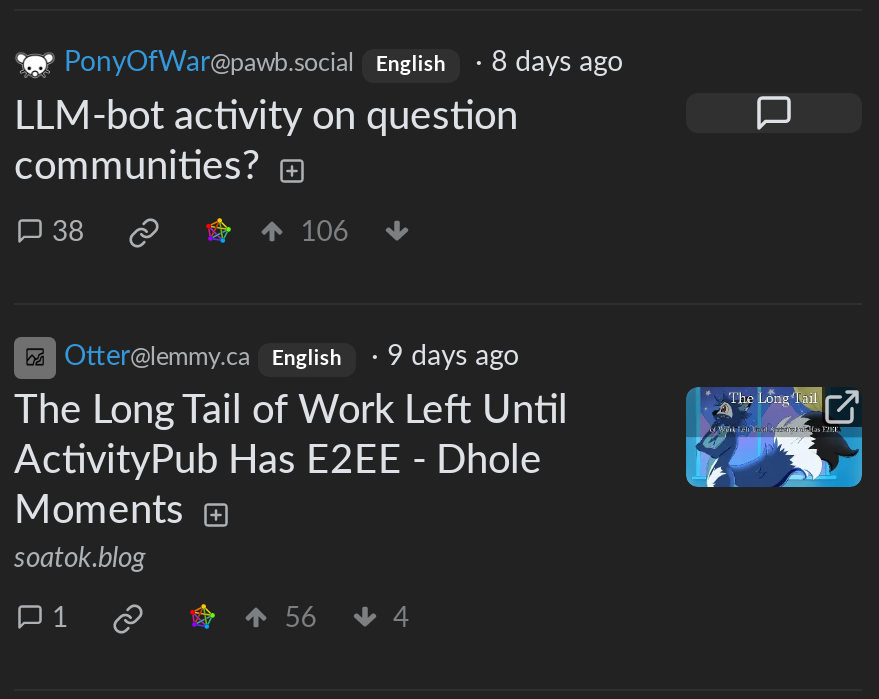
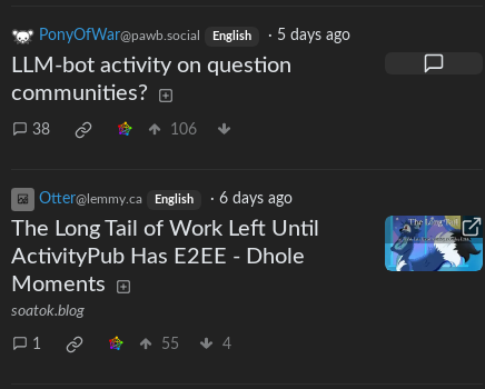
- PonyOfWar@pawb.social English · 8 days ago
+ PonyOfWar@pawb.social English · 5 days ago

- Otter@lemmy.ca English · 9 days ago
+ Otter@lemmy.ca English · 6 days ago

- 56
+ 55
